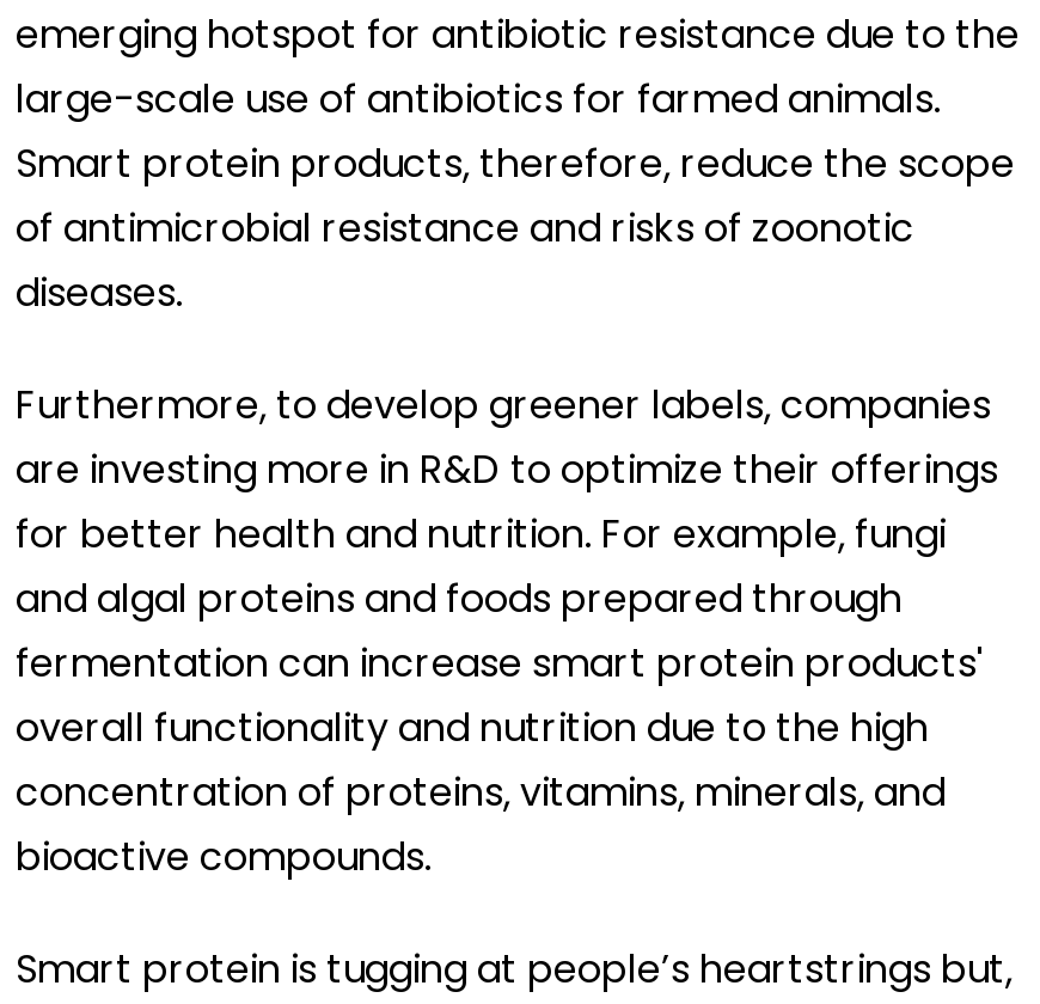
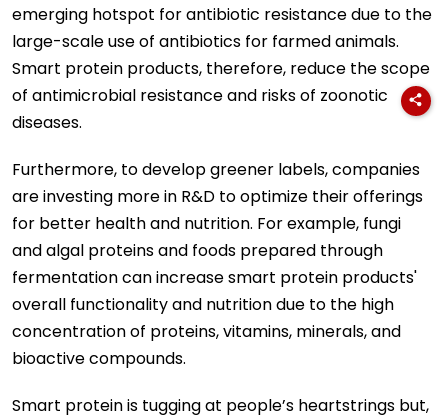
+ [image]
